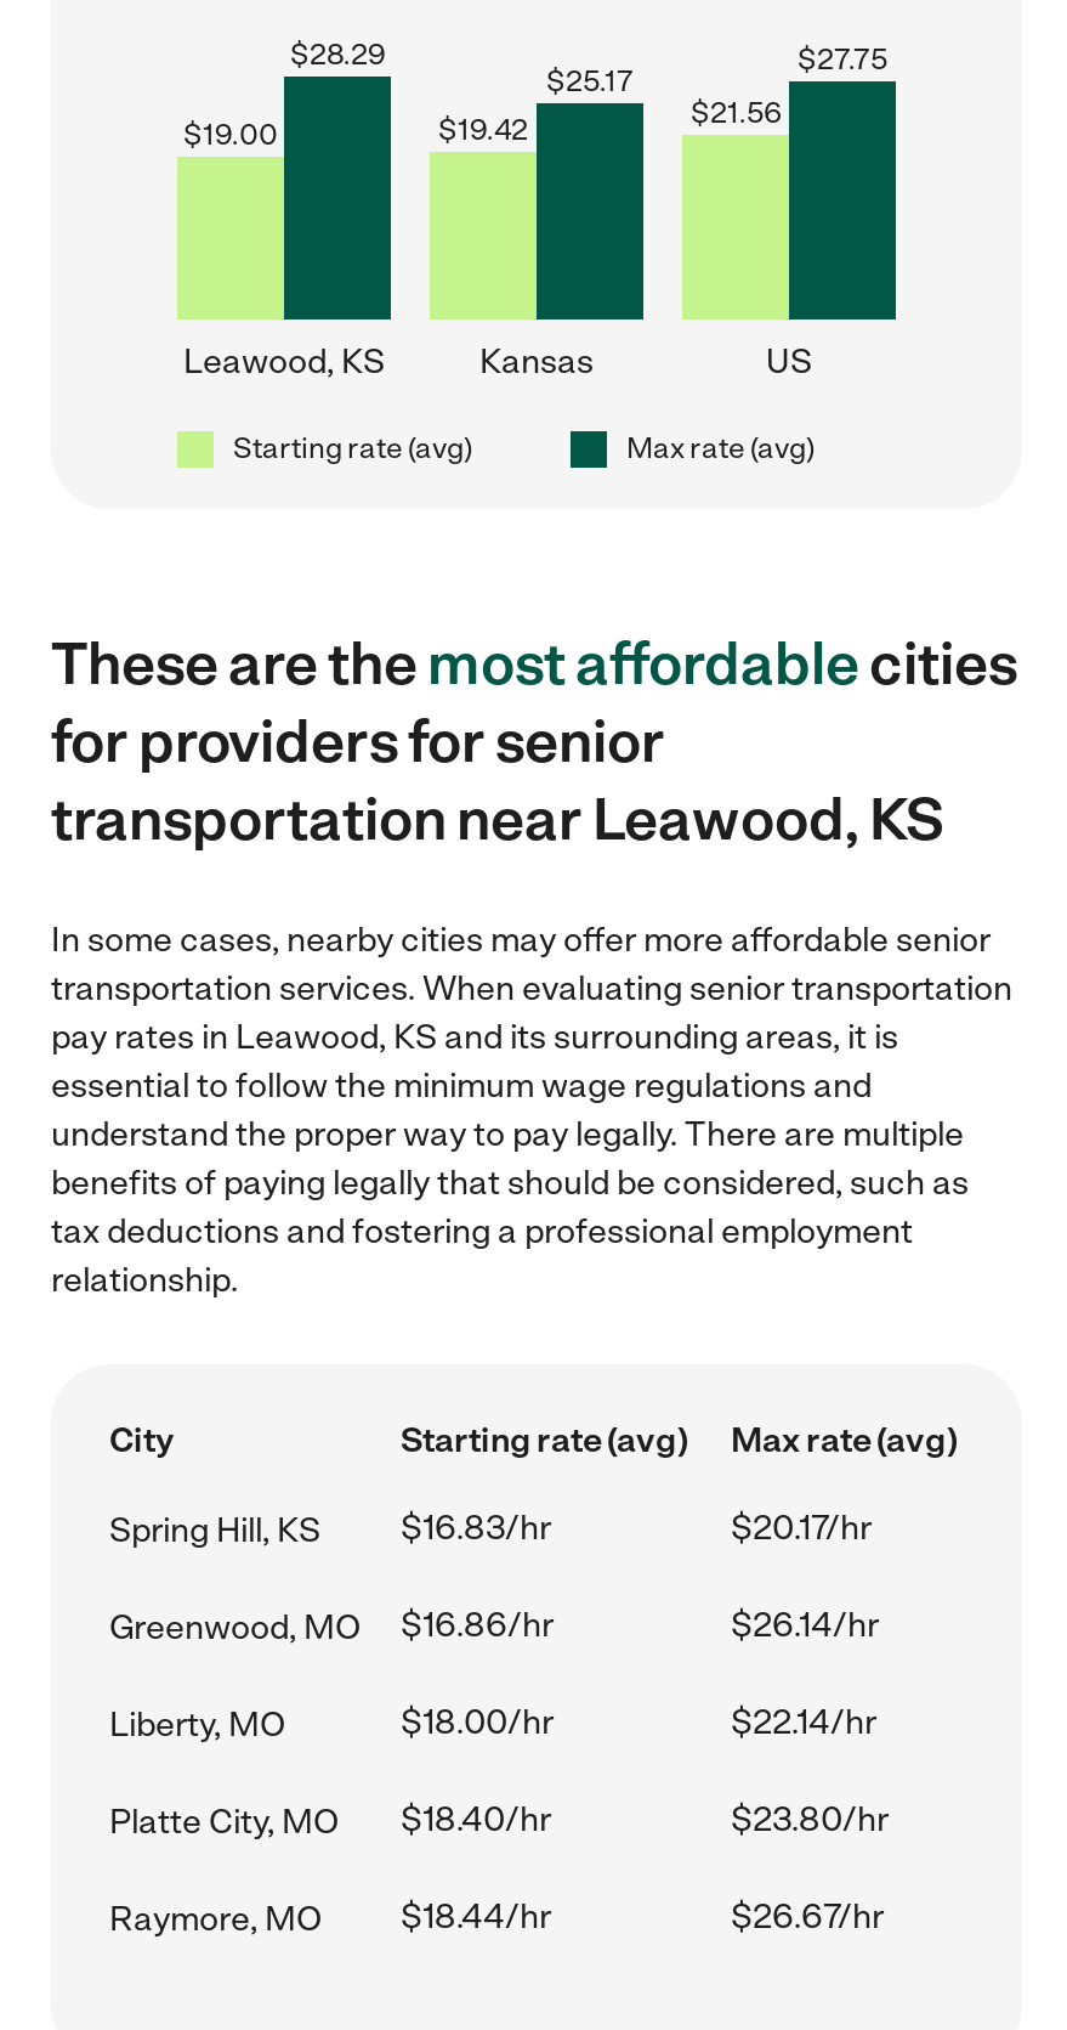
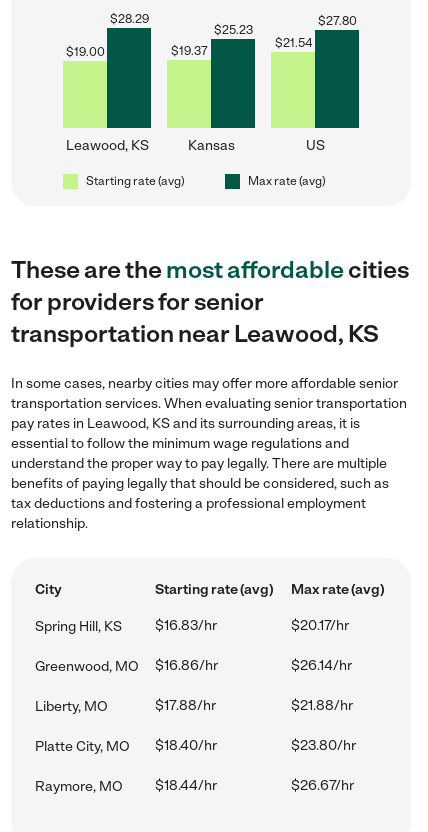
- $27.75
+ $27.80

- $25.17
+ $25.23

- $21.56
+ $21.54

- $19.42
+ $19.37

- $18.00/hr
- $22.14/hr
+ $17.88/hr
+ $21.88/hr
